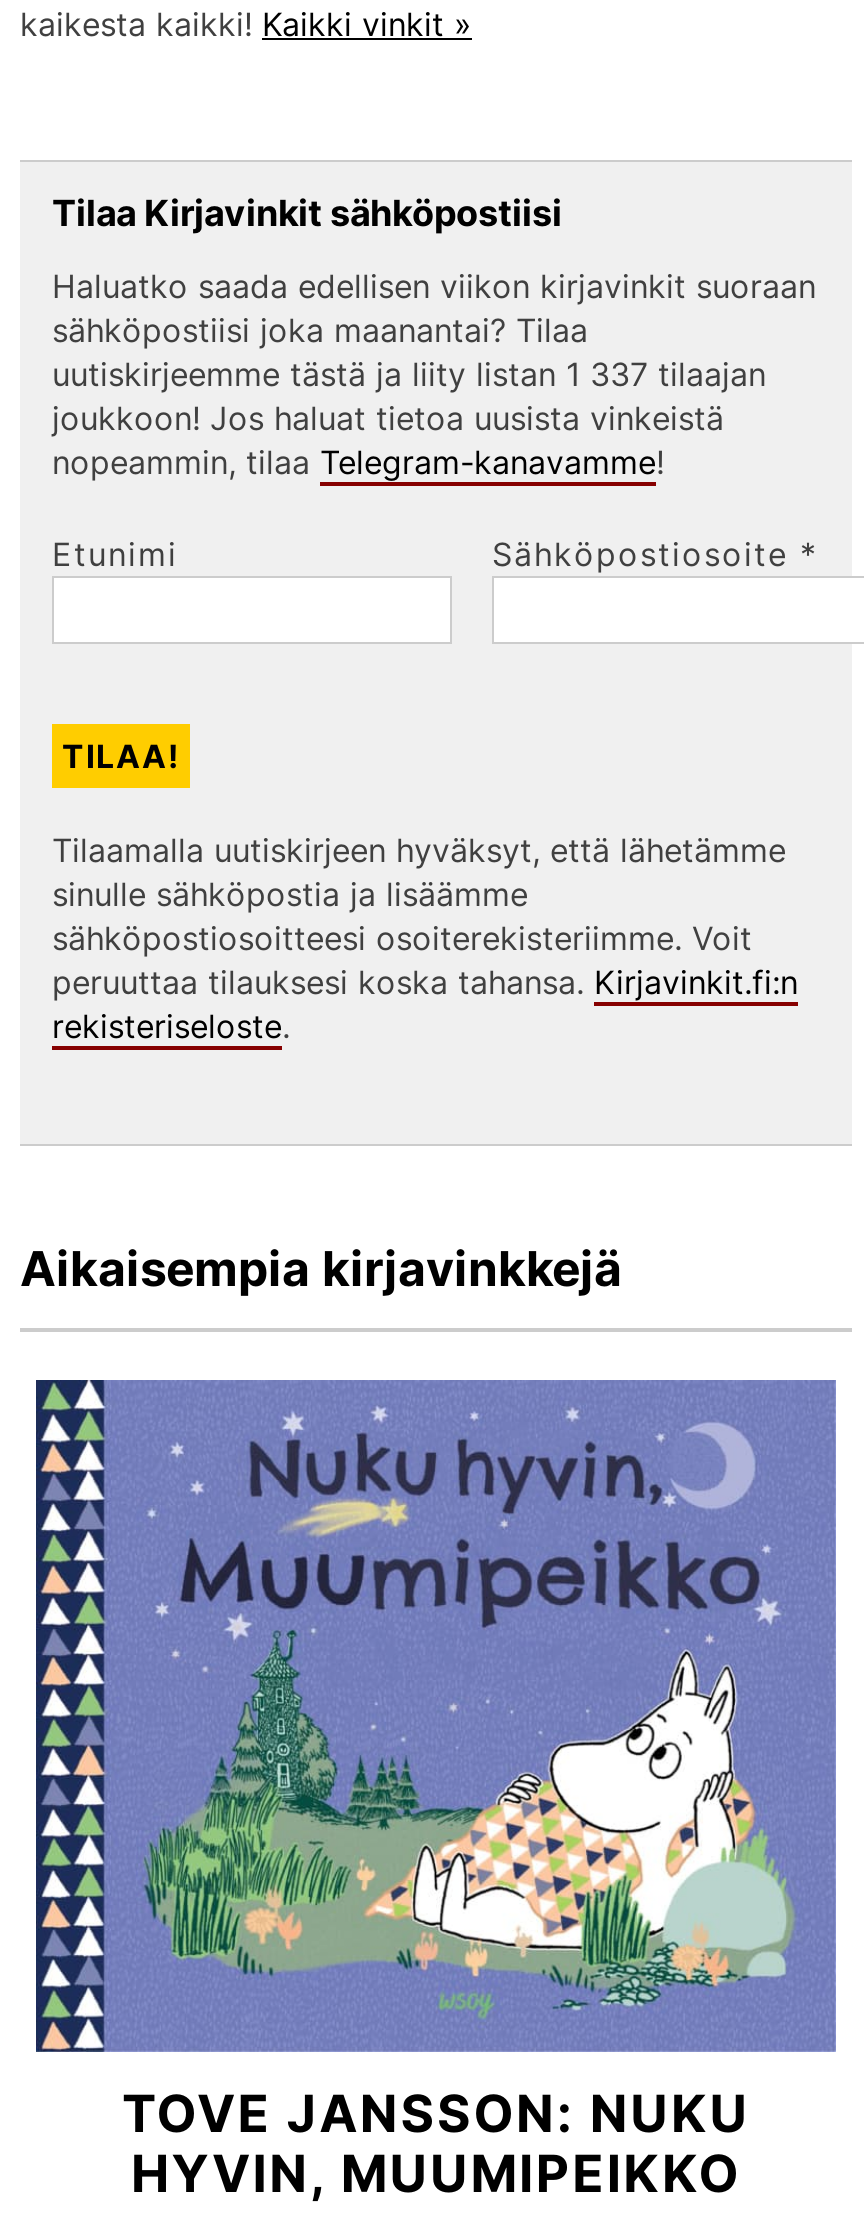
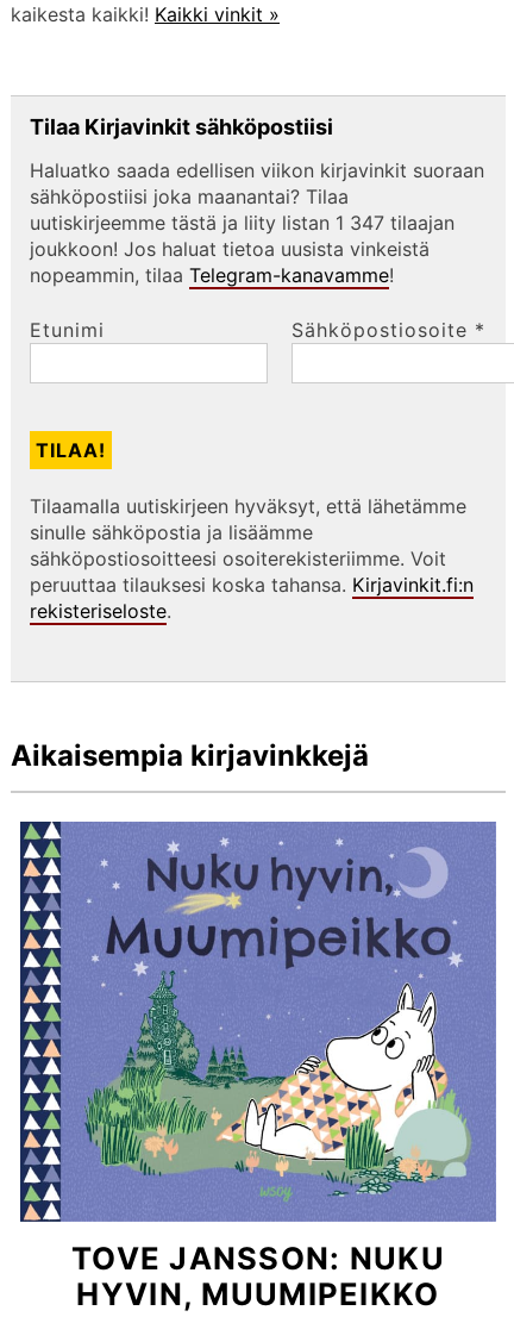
- uutiskirjeemme tästä ja liity listan 1 337 tilaajan
+ uutiskirjeemme tästä ja liity listan 1 347 tilaajan
